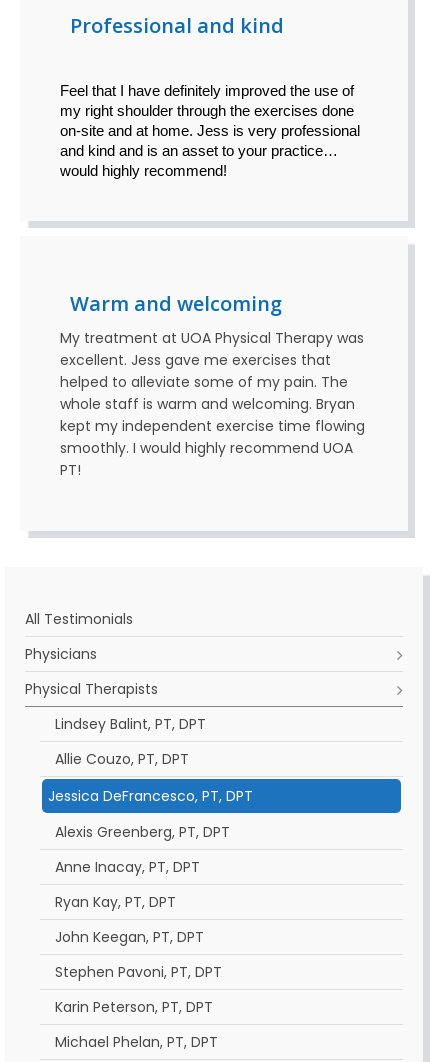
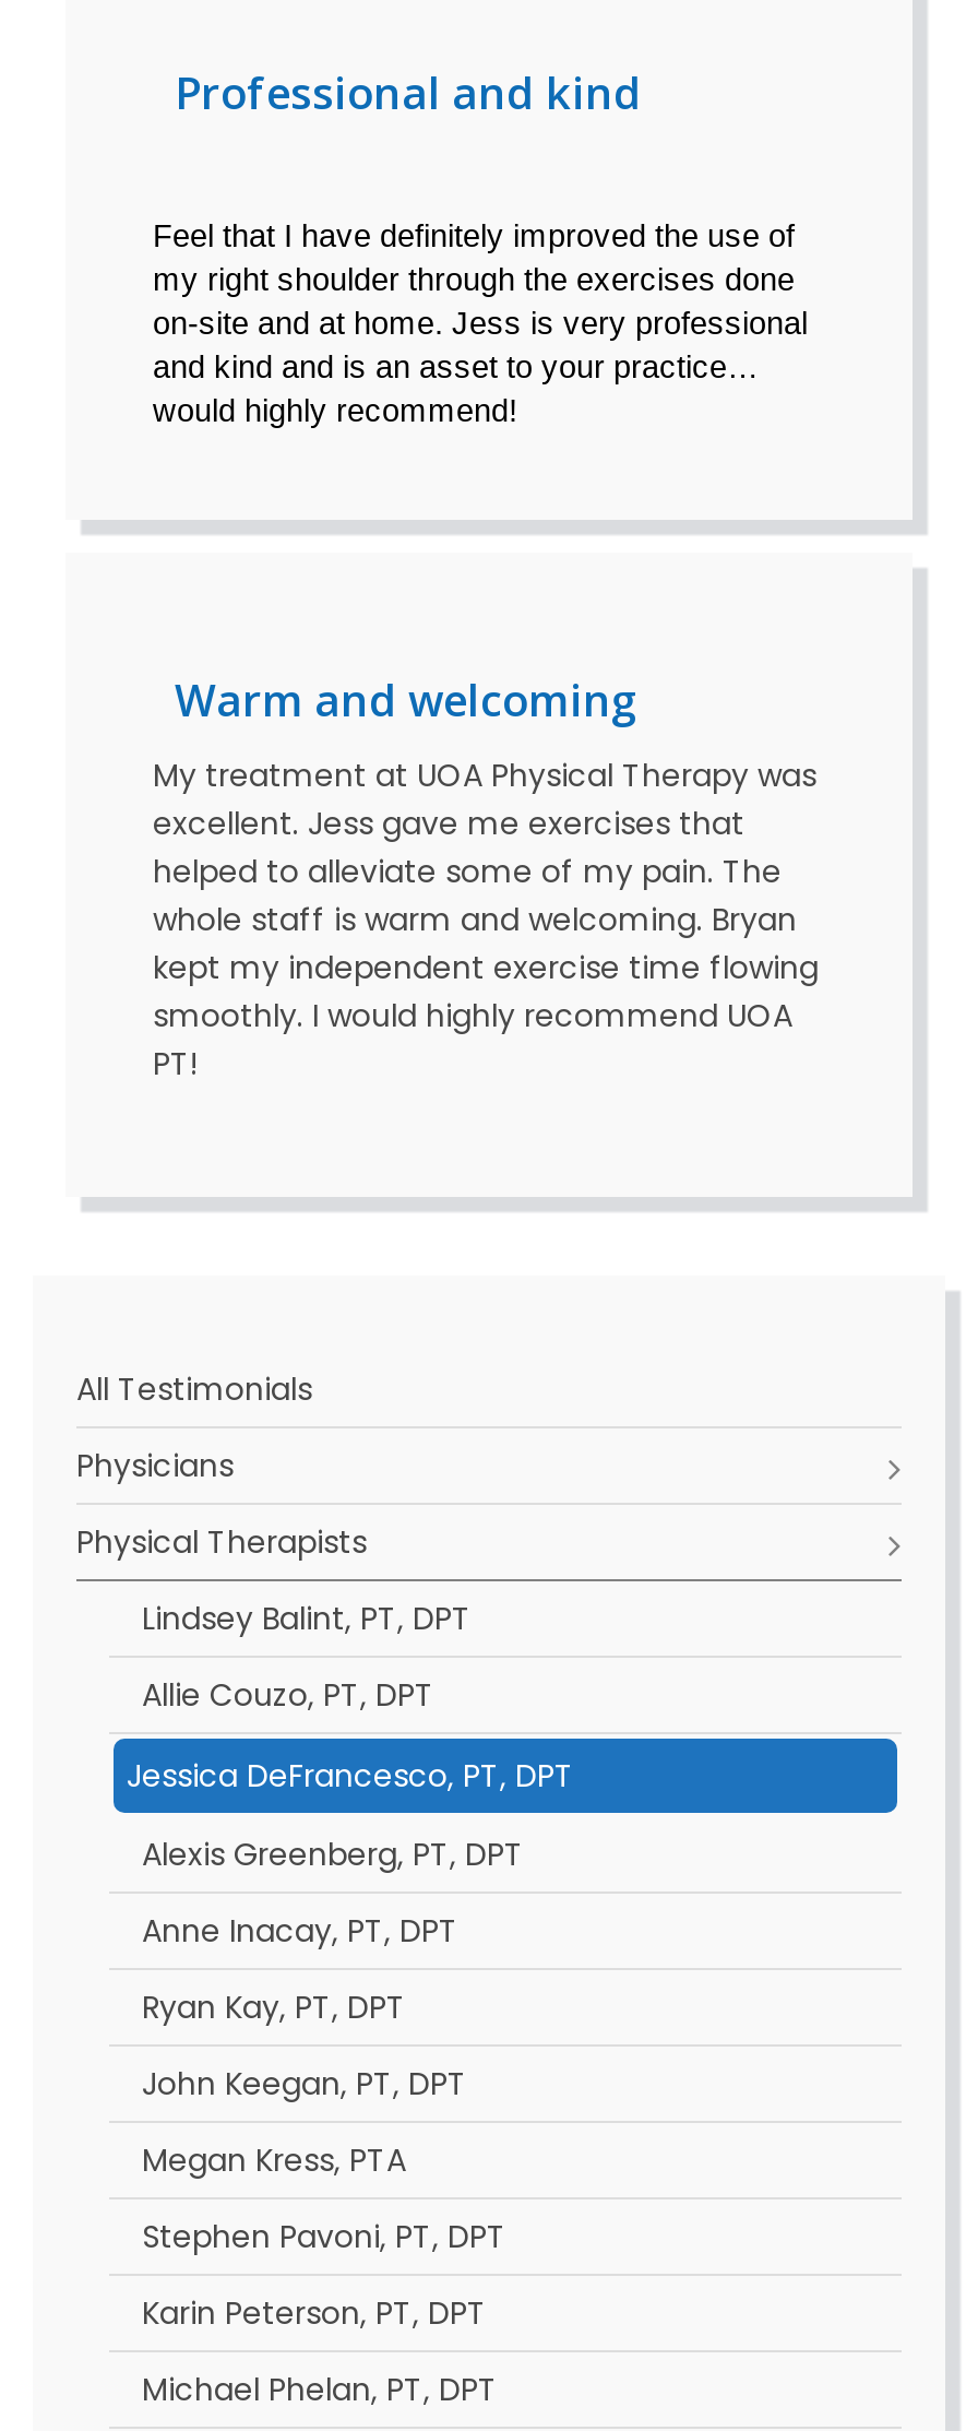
+ Megan Kress, PTA
